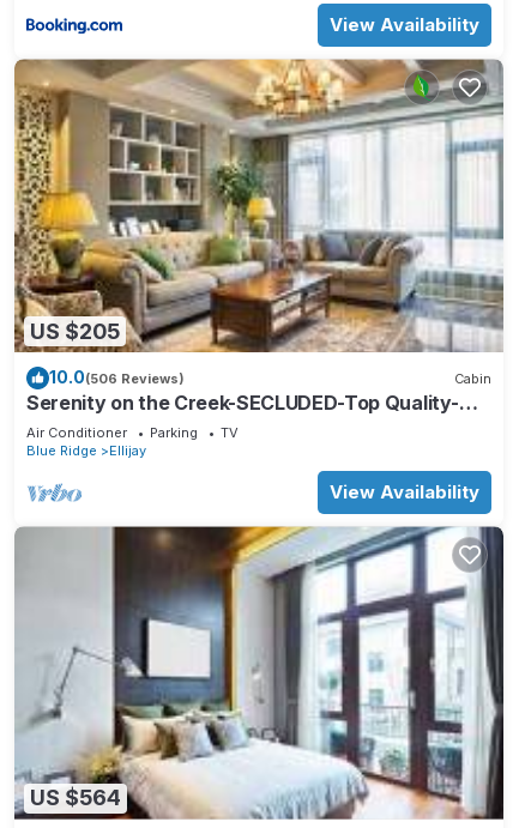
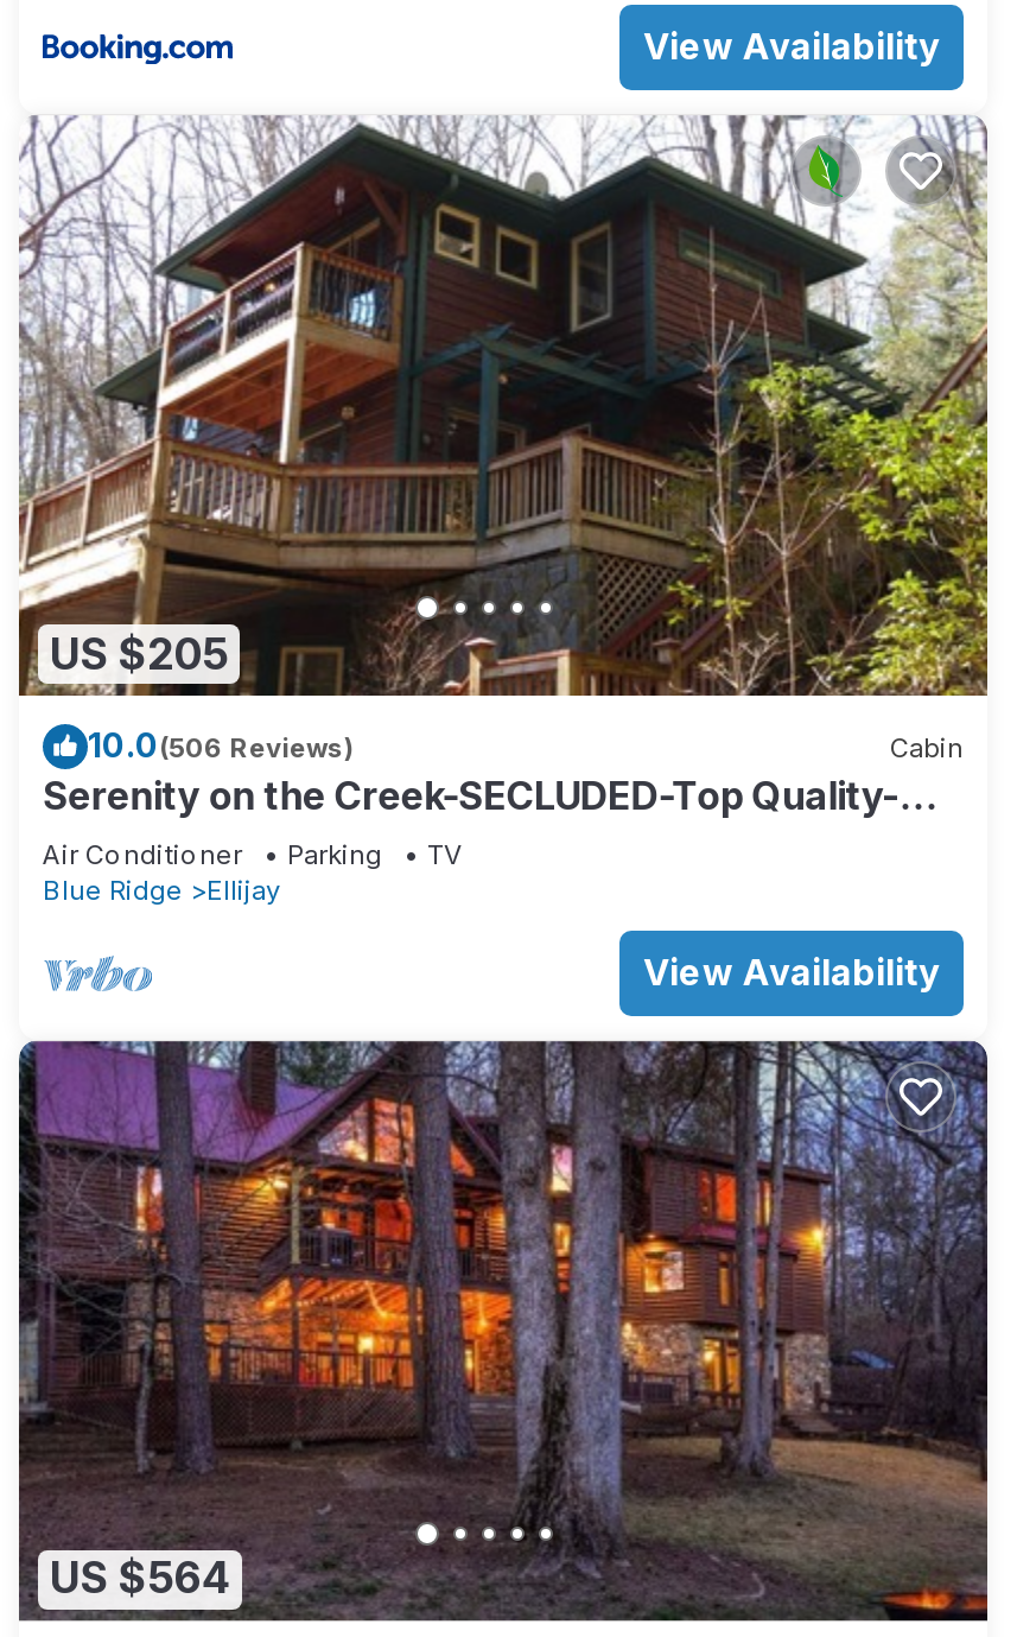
- [image]
+ [image]

- [image]
+ [image]
